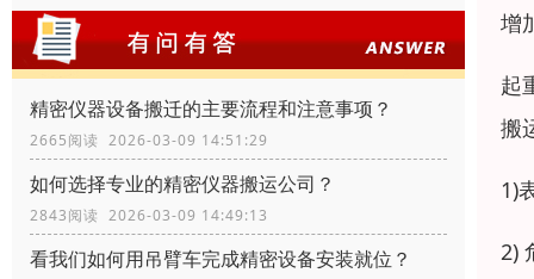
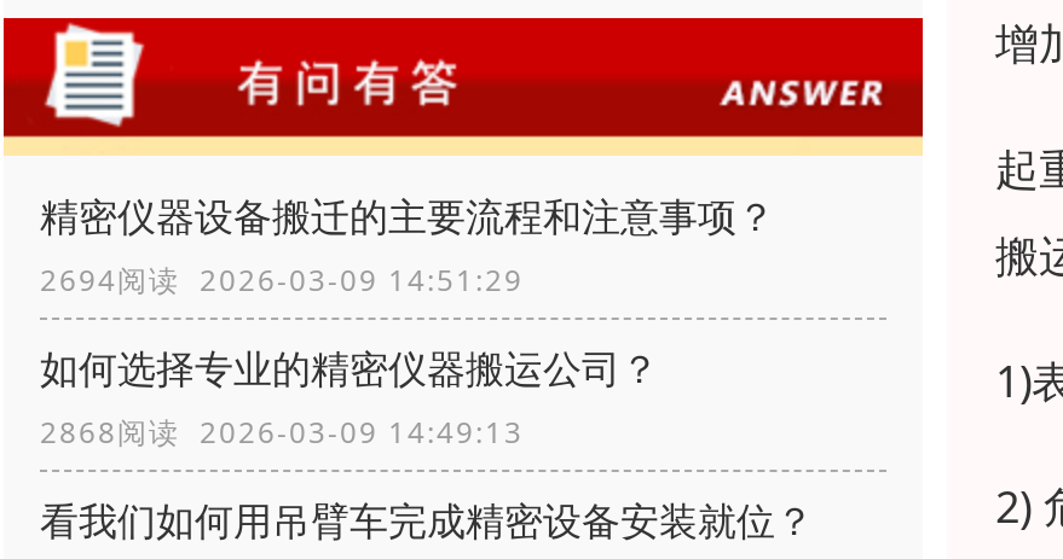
- 2665阅读 2026-03-09 14:51:29
+ 2694阅读 2026-03-09 14:51:29

- 2843阅读 2026-03-09 14:49:13
+ 2868阅读 2026-03-09 14:49:13
